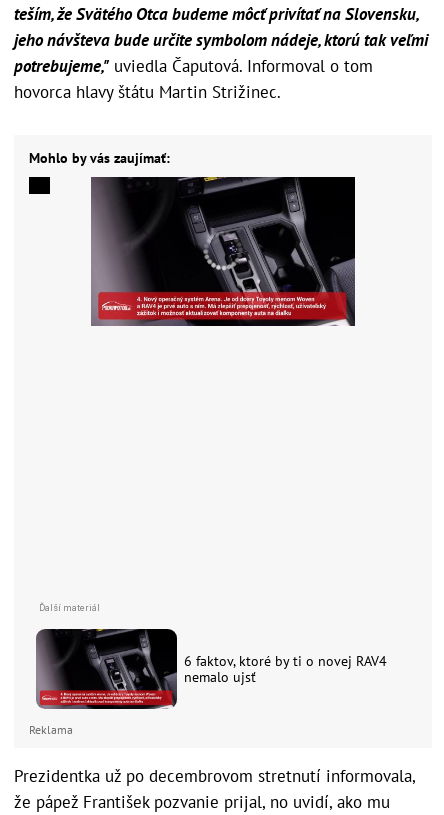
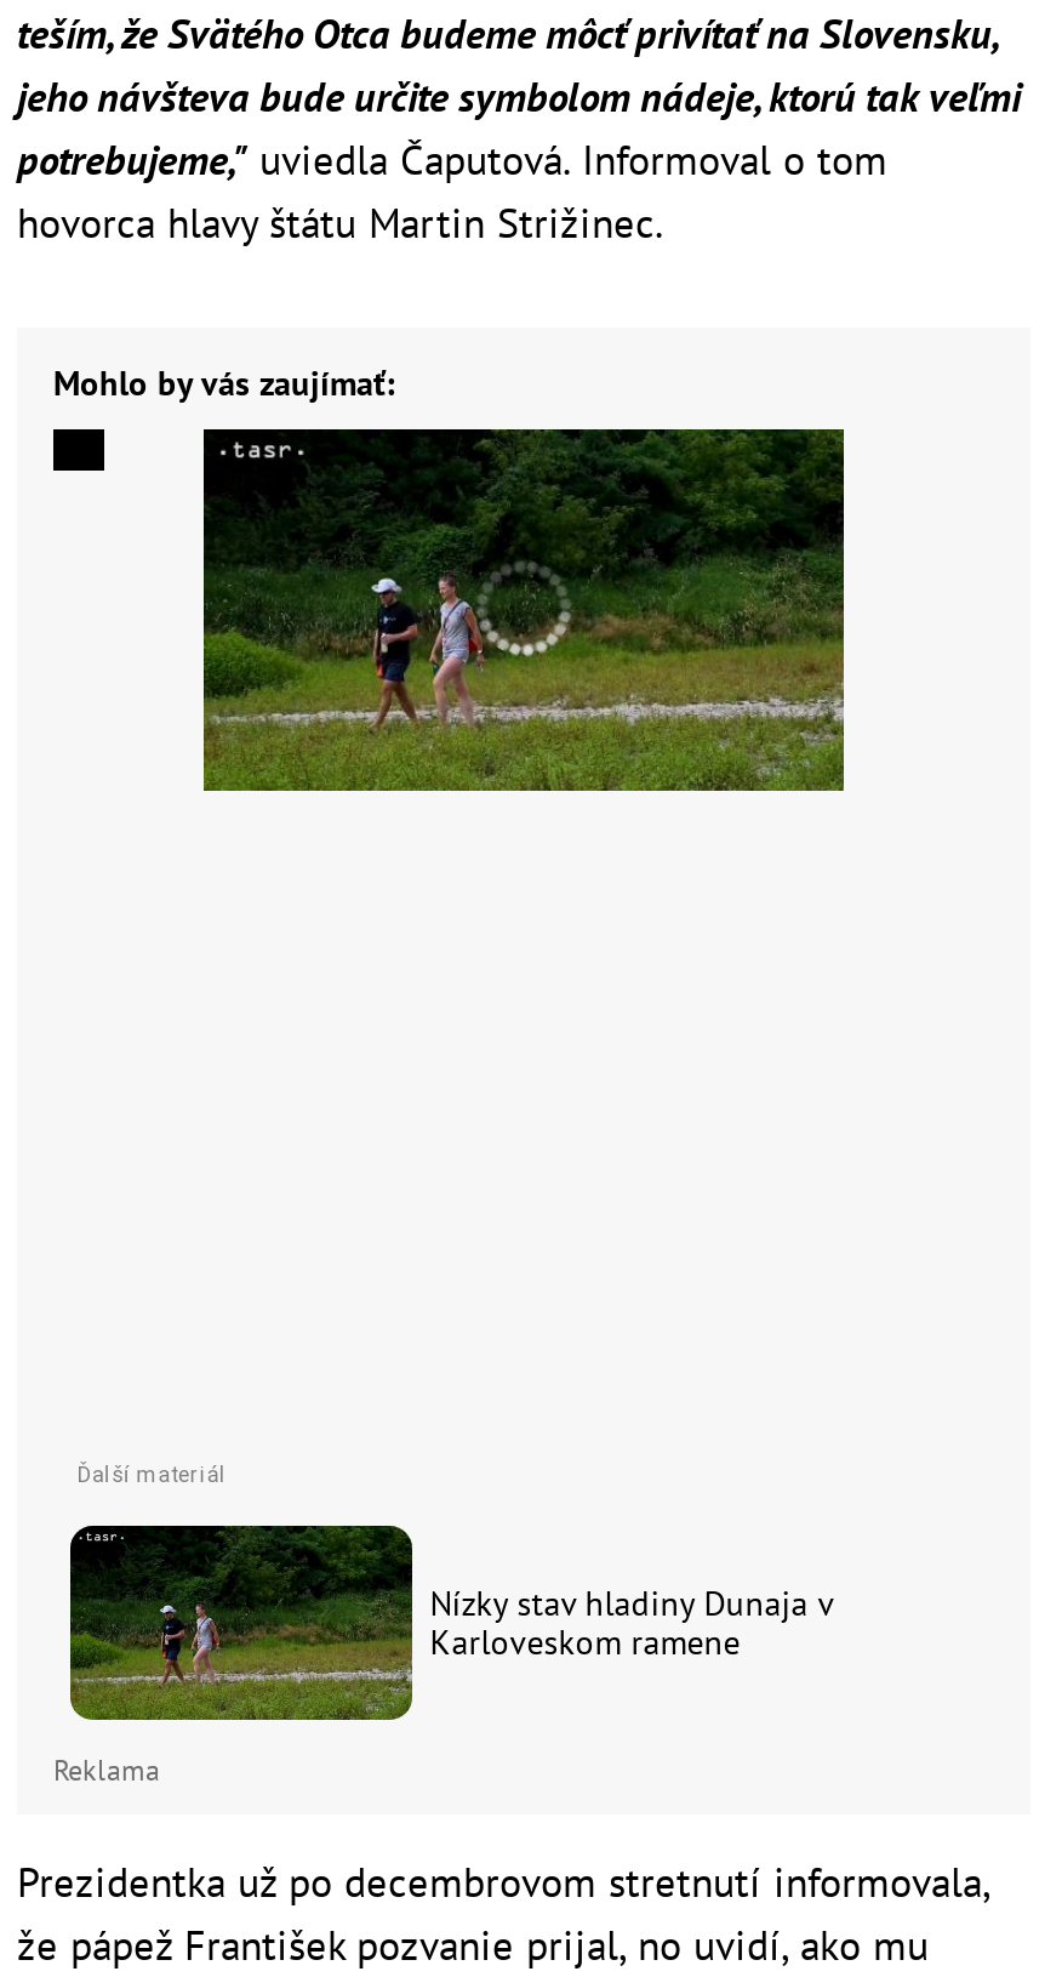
- [image]
+ [image]

- [image]
- 6 faktov, ktoré by ti o novej RAV4
- nemalo ujsť
+ [image]
+ Nízky stav hladiny Dunaja v
+ Karloveskom ramene
